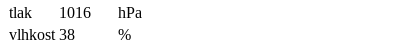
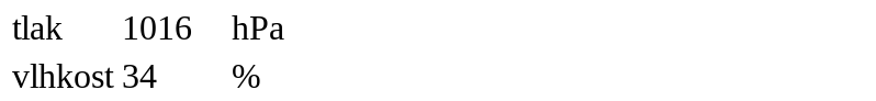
- vlhkost 38
+ vlhkost 34
